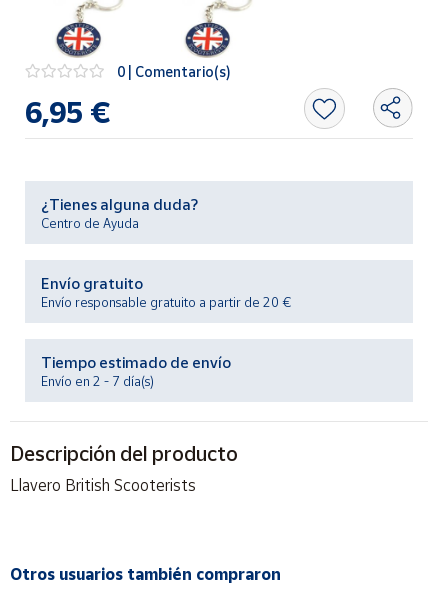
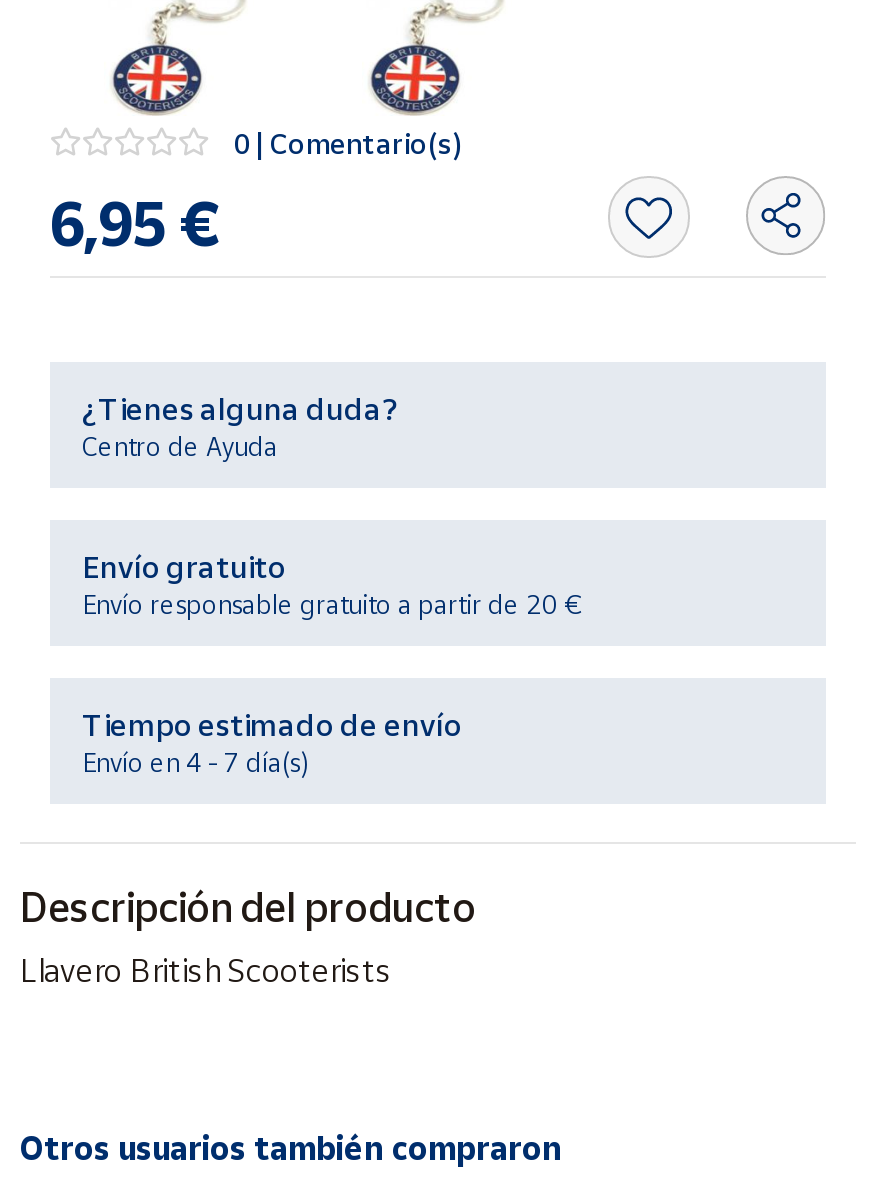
- Envío en 2 - 7 día(s)
+ Envío en 4 - 7 día(s)
